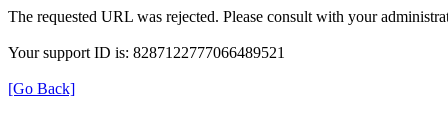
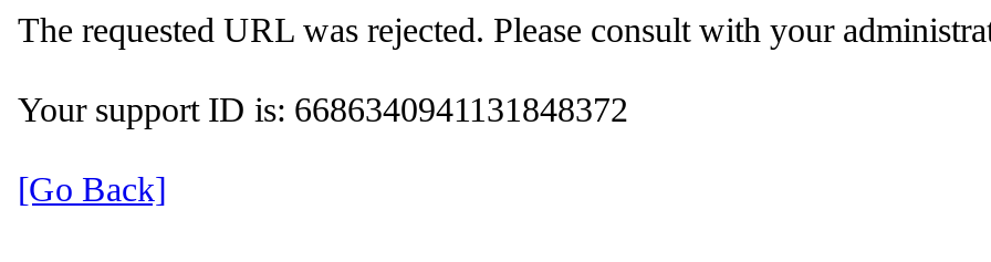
- Your support ID is: 8287122777066489521
+ Your support ID is: 6686340941131848372
